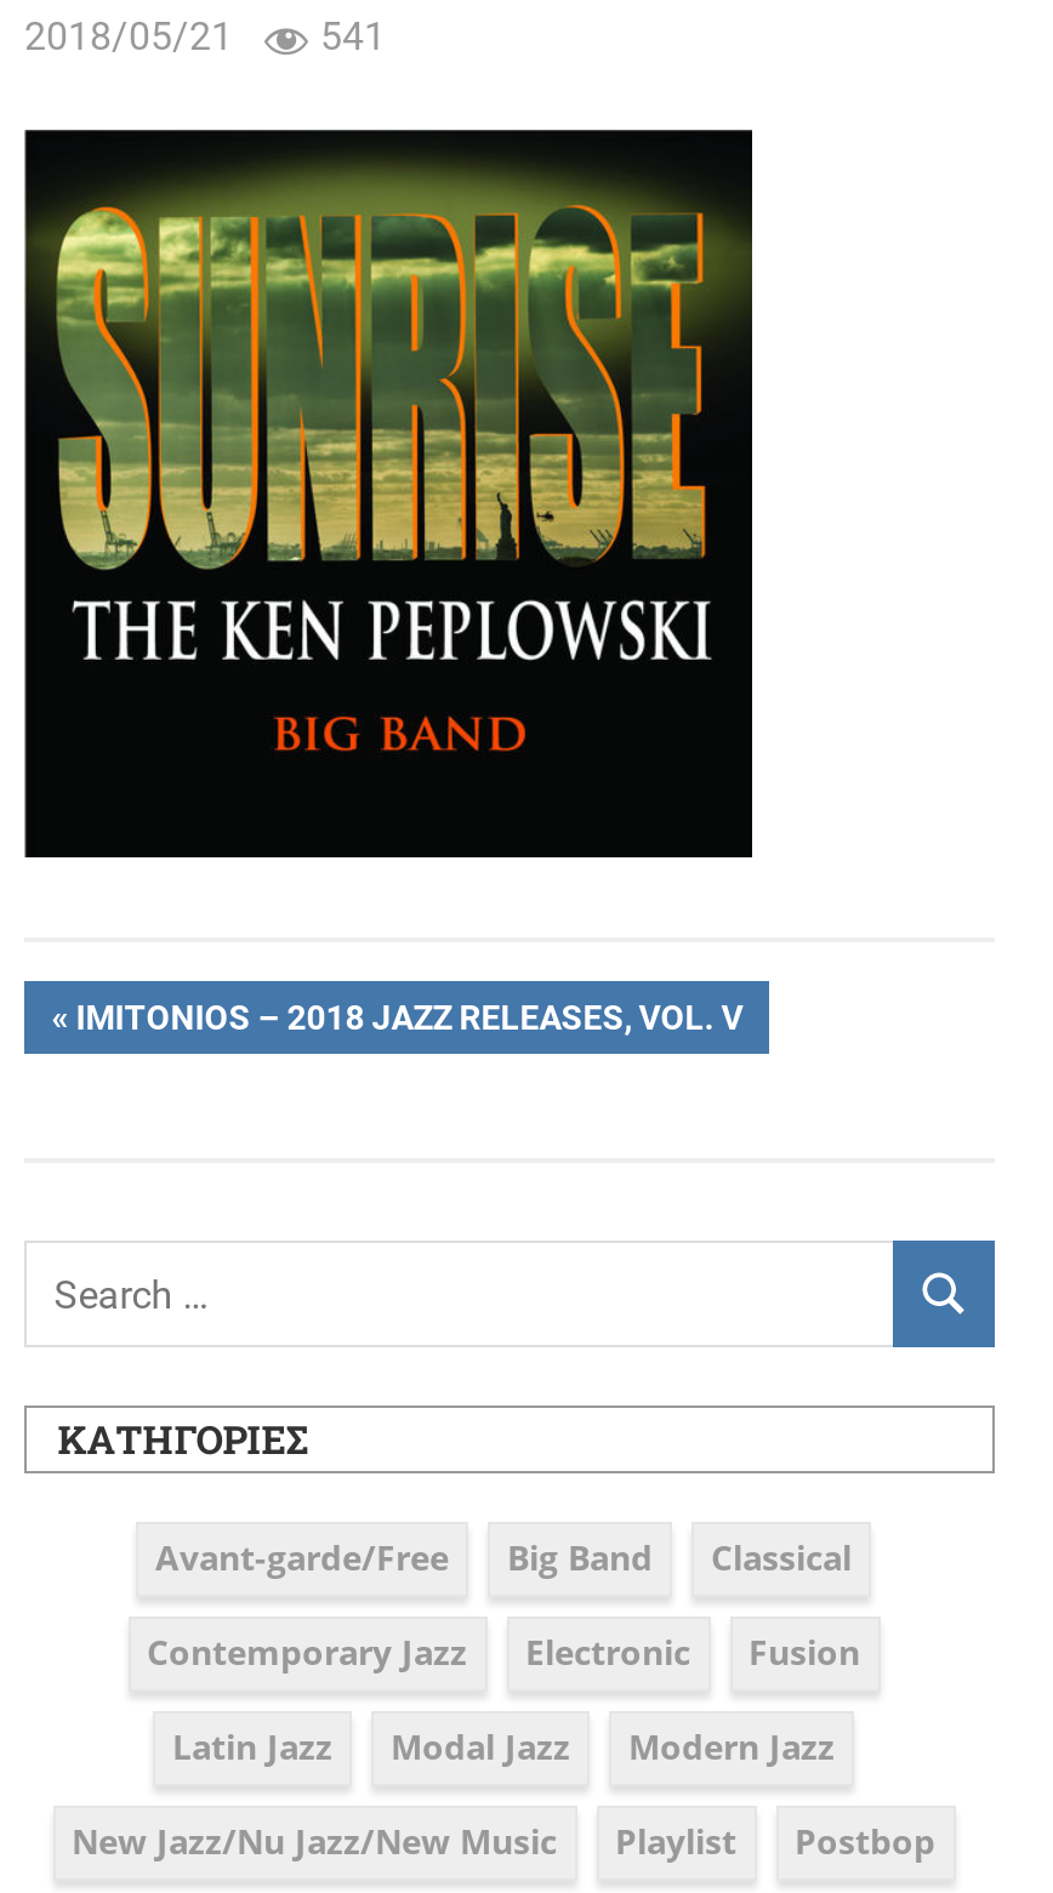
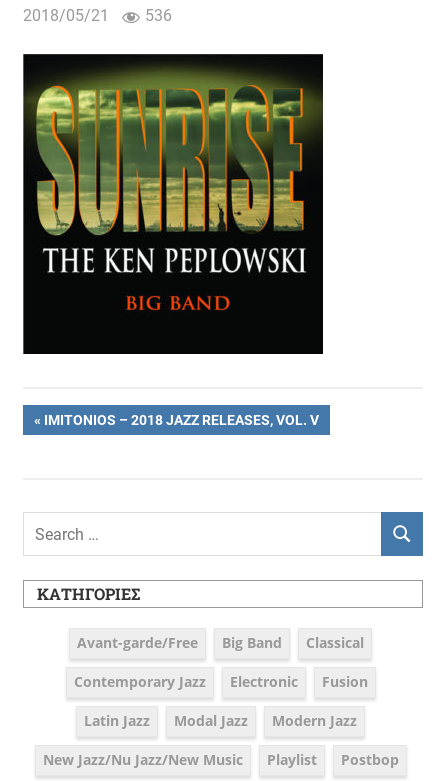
- 2018/05/21 541
+ 2018/05/21 536
